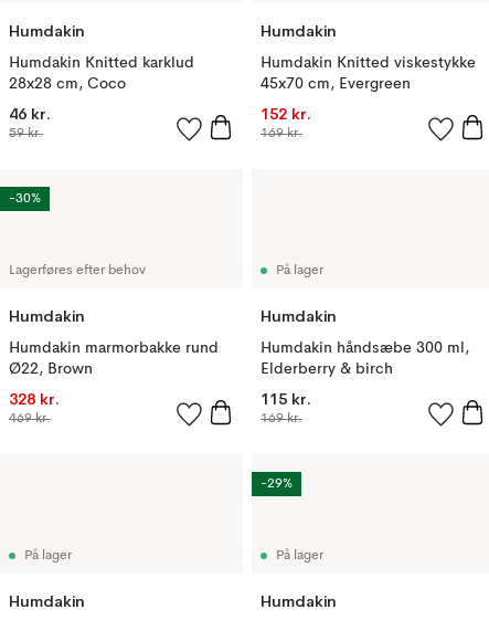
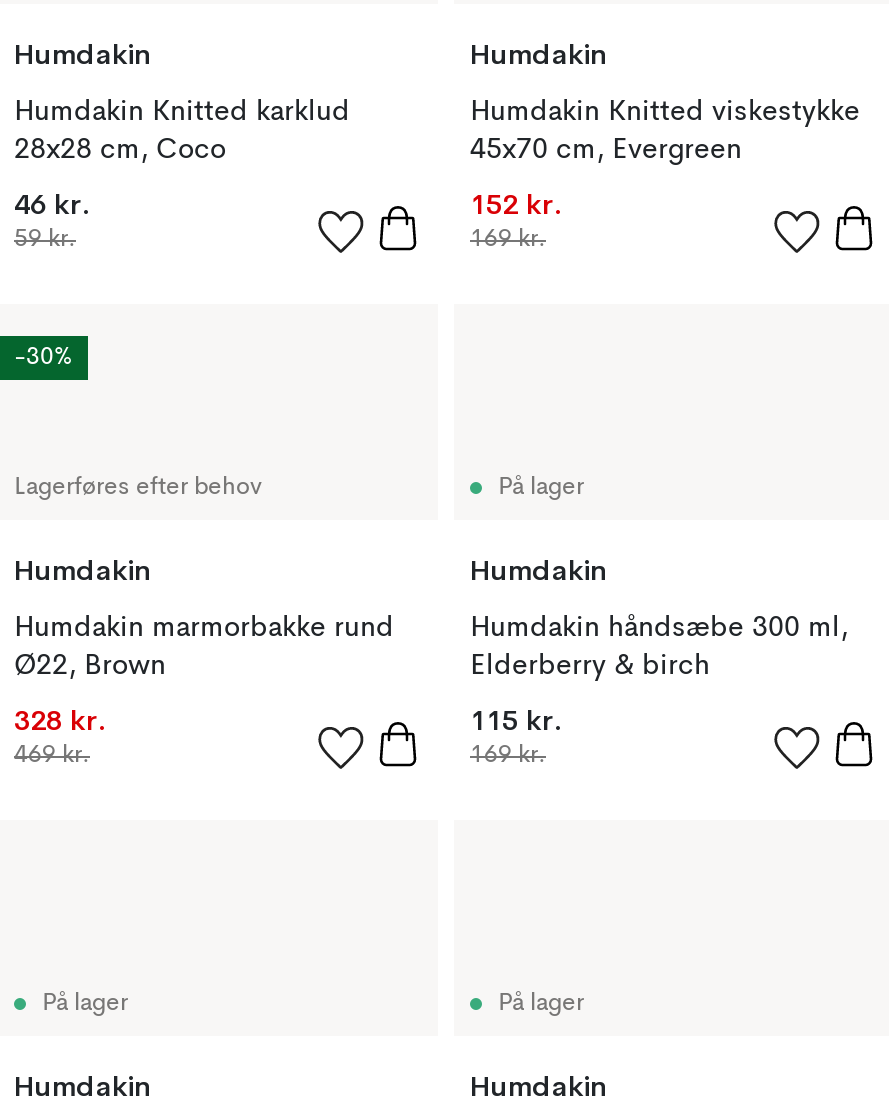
- -29%
